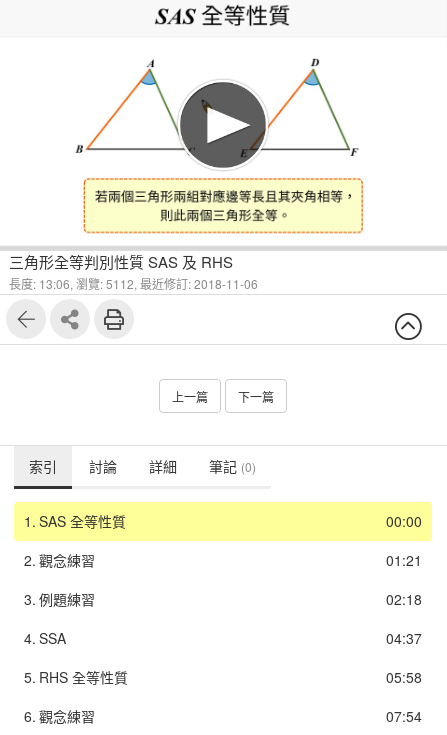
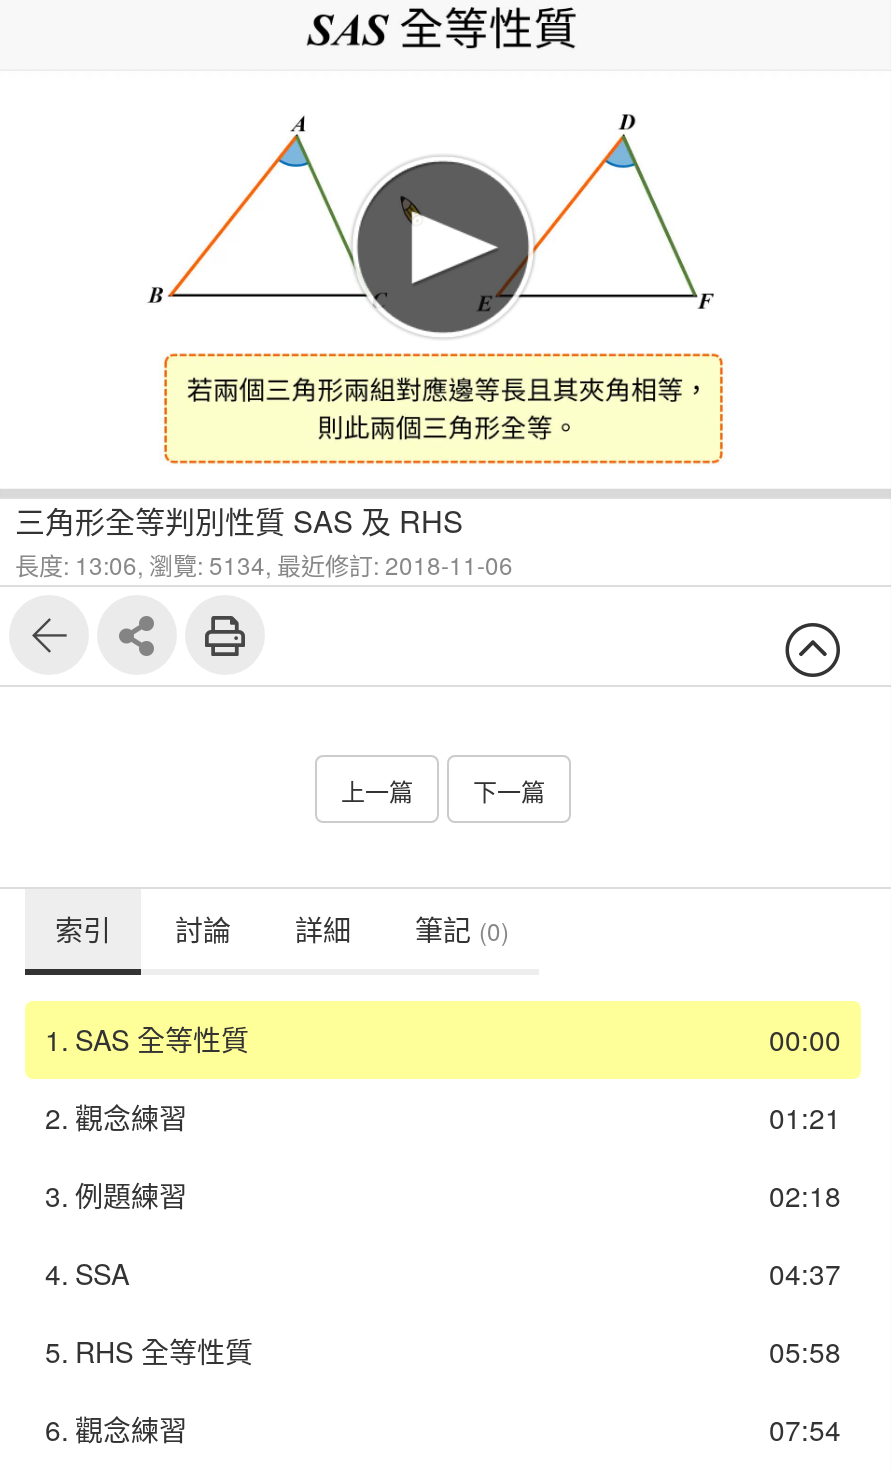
- 長度: 13:06,瀏覽: 5112,最近修訂: 2018-11-06
+ 長度: 13:06,瀏覽: 5134,最近修訂: 2018-11-06
